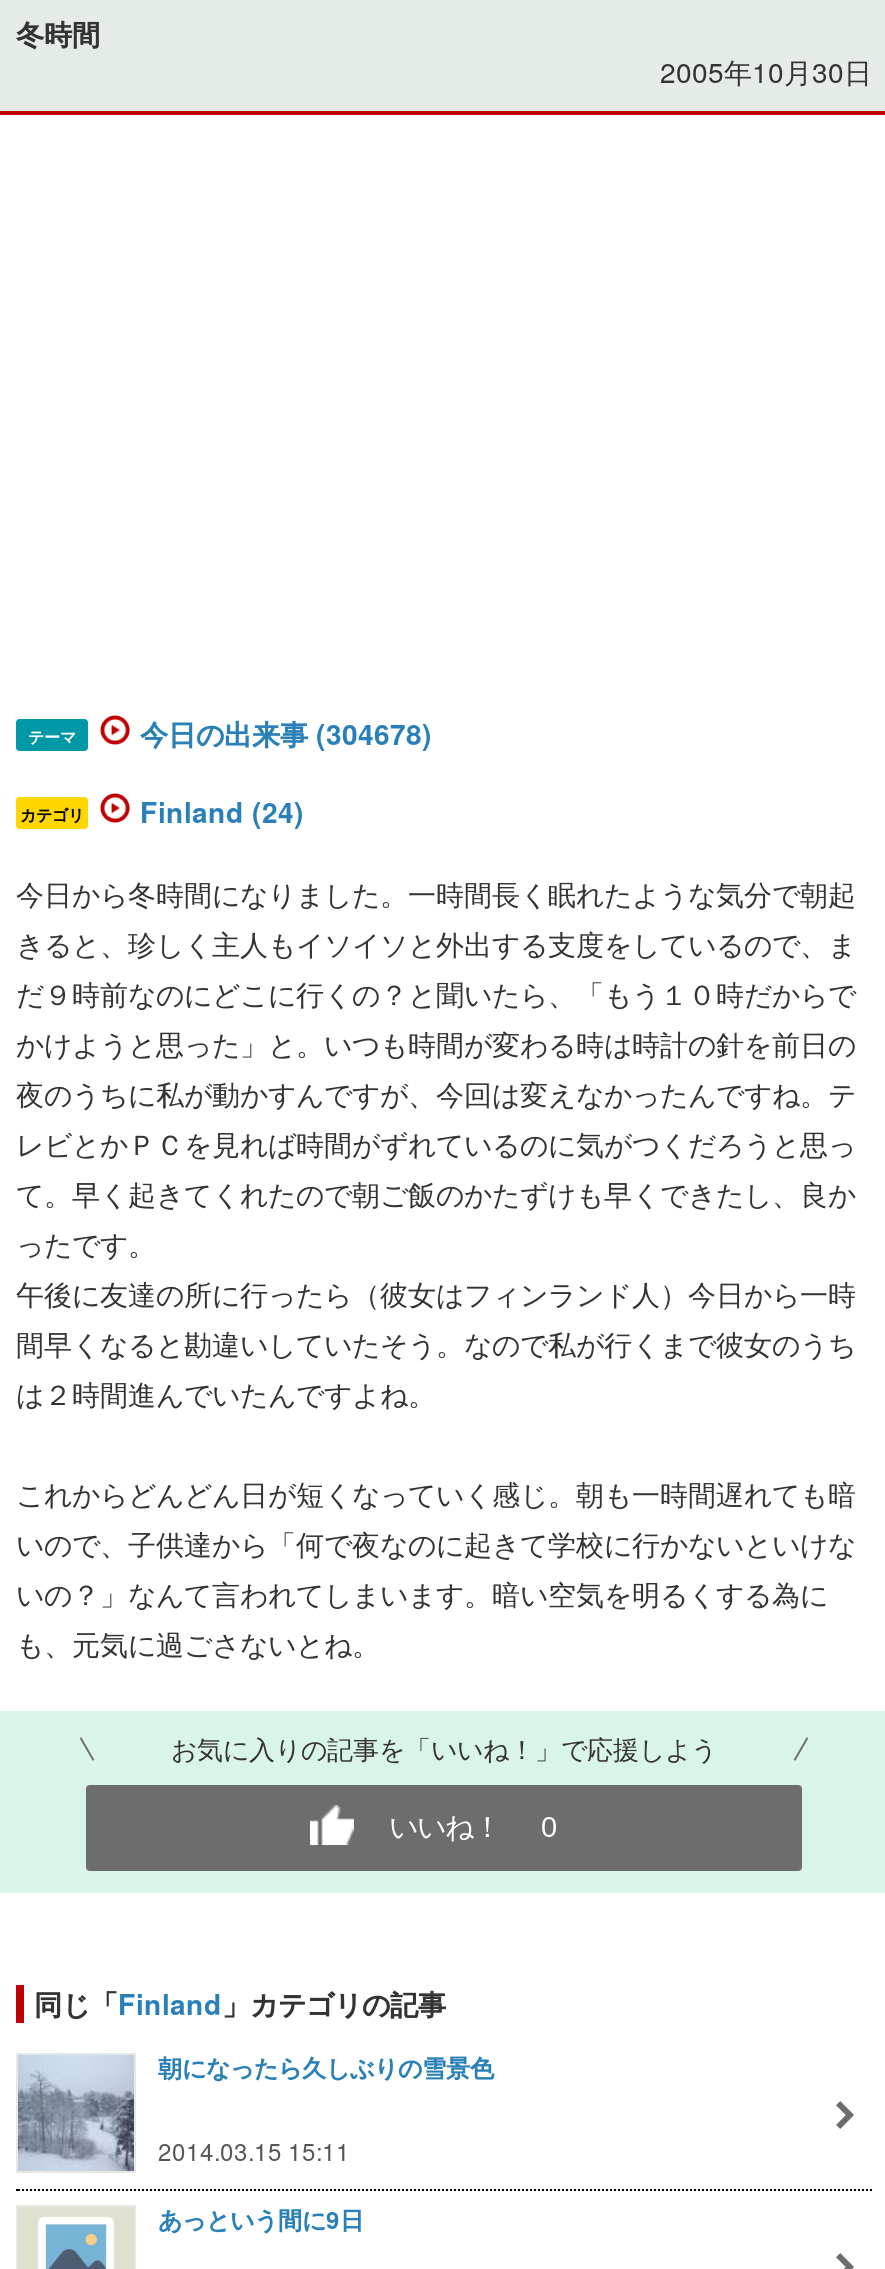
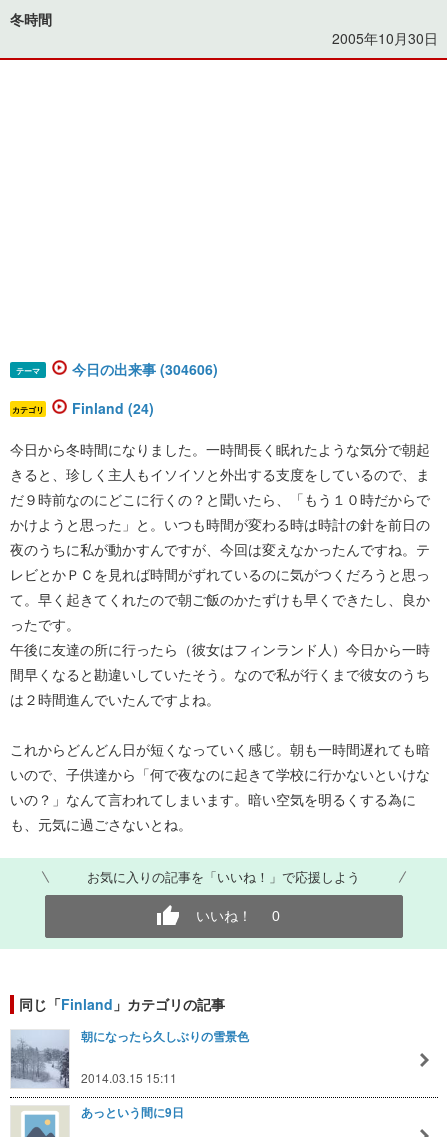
- 今日の出来事 (304678)
+ 今日の出来事 (304606)
